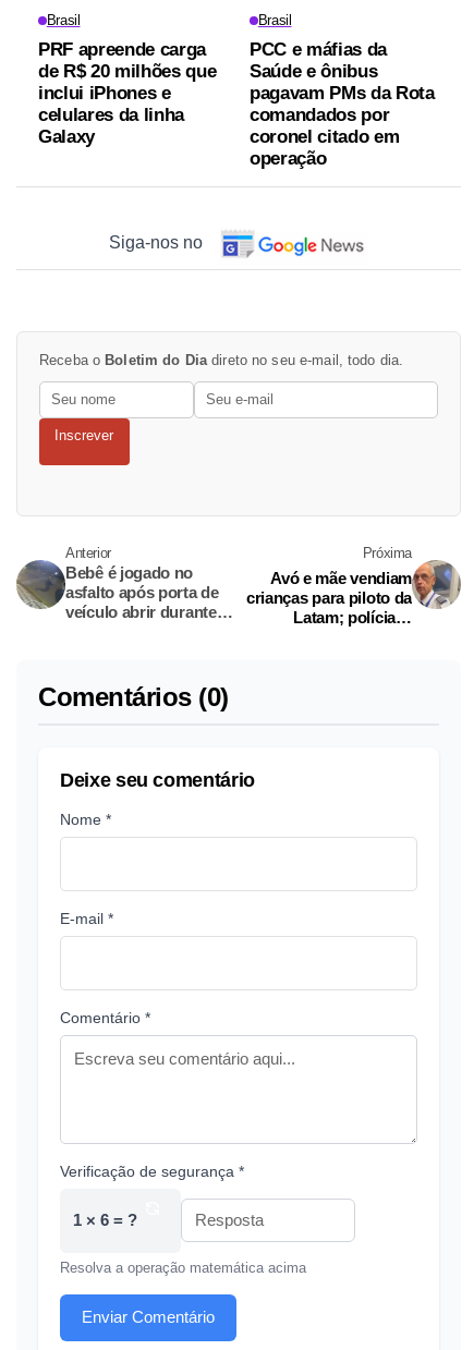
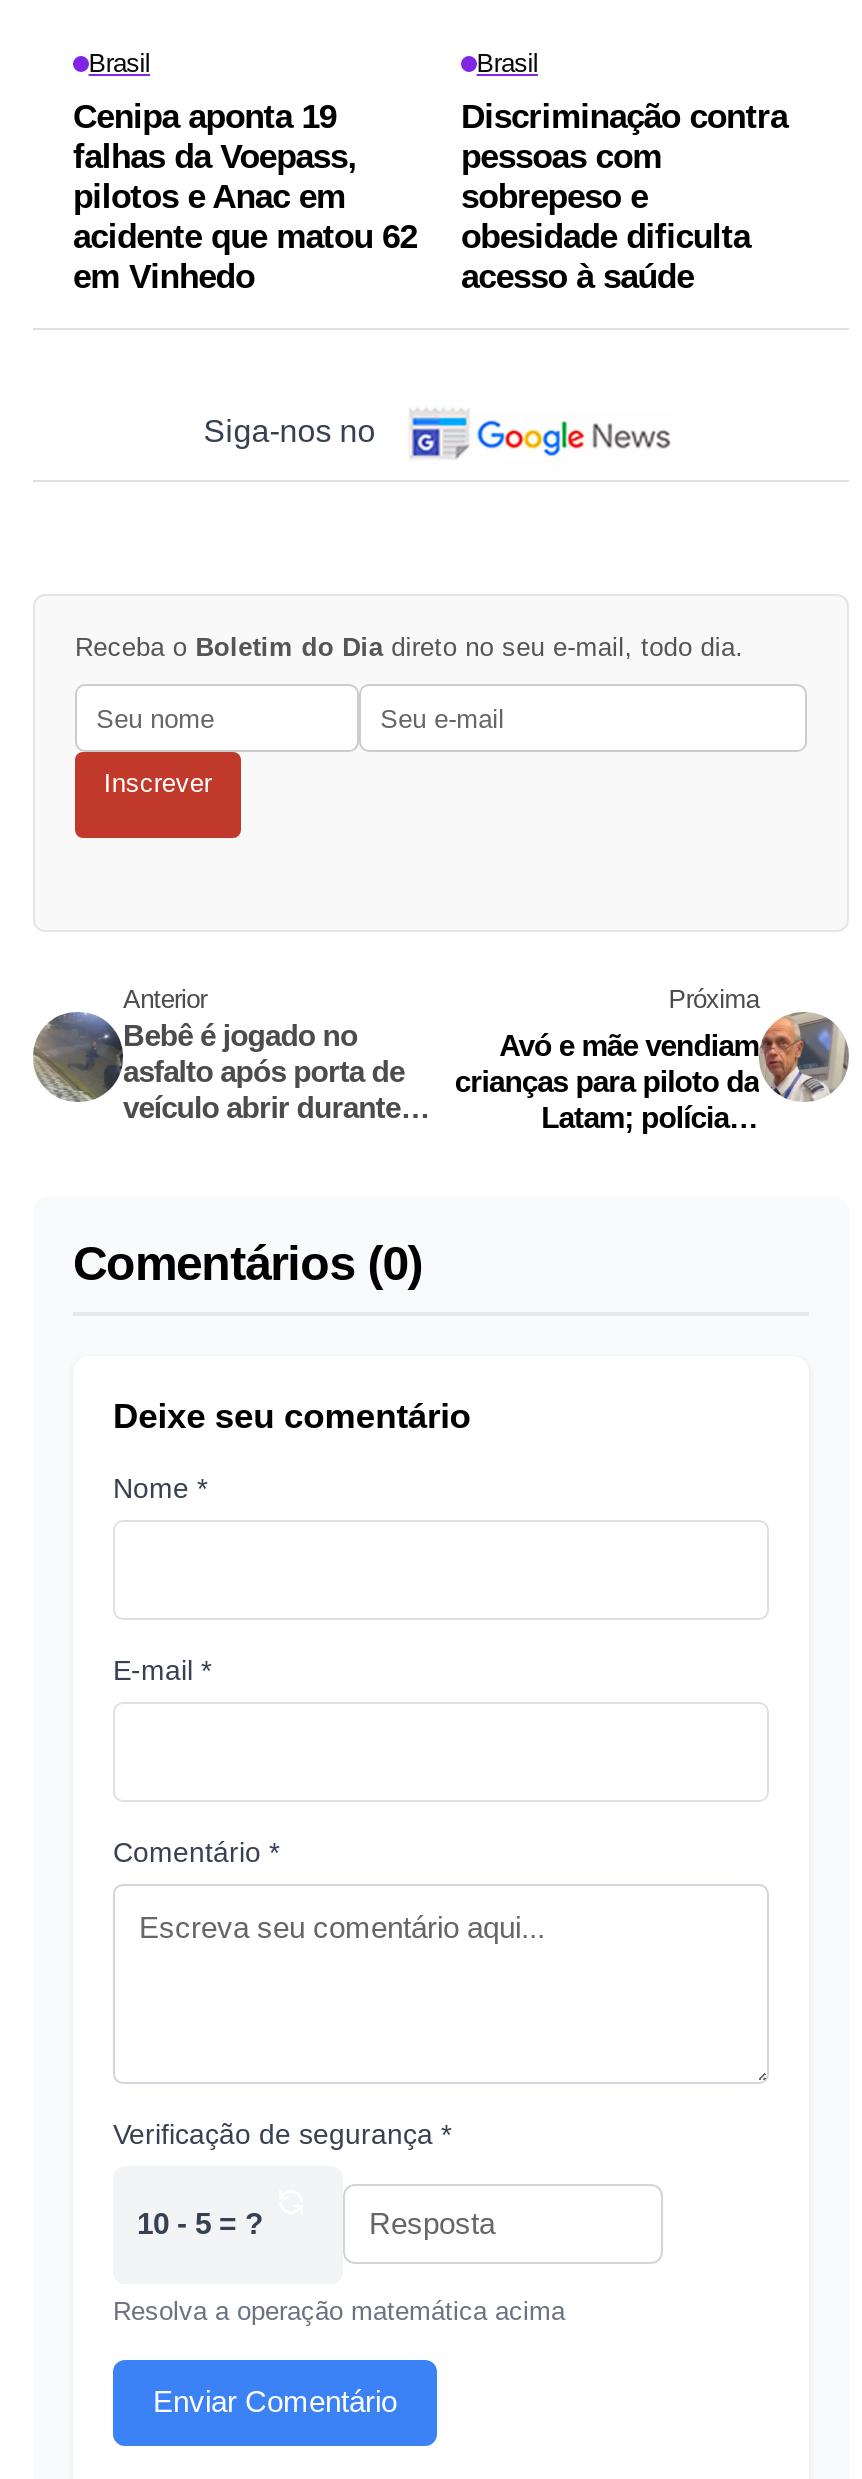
- PRF apreende carga
- de R$ 20 milhões que
- inclui iPhones e
- celulares da linha
- Galaxy
+ Cenipa aponta 19
+ falhas da Voepass,
+ pilotos e Anac em
+ acidente que matou 62
+ em Vinhedo

- PCC e máfias da
- Saúde e ônibus
- pagavam PMs da Rota
- comandados por
- coronel citado em
- operação
+ Discriminação contra
+ pessoas com
+ sobrepeso e
+ obesidade dificulta
+ acesso à saúde

- 1 × 6 = ?
+ 10 - 5 = ?
